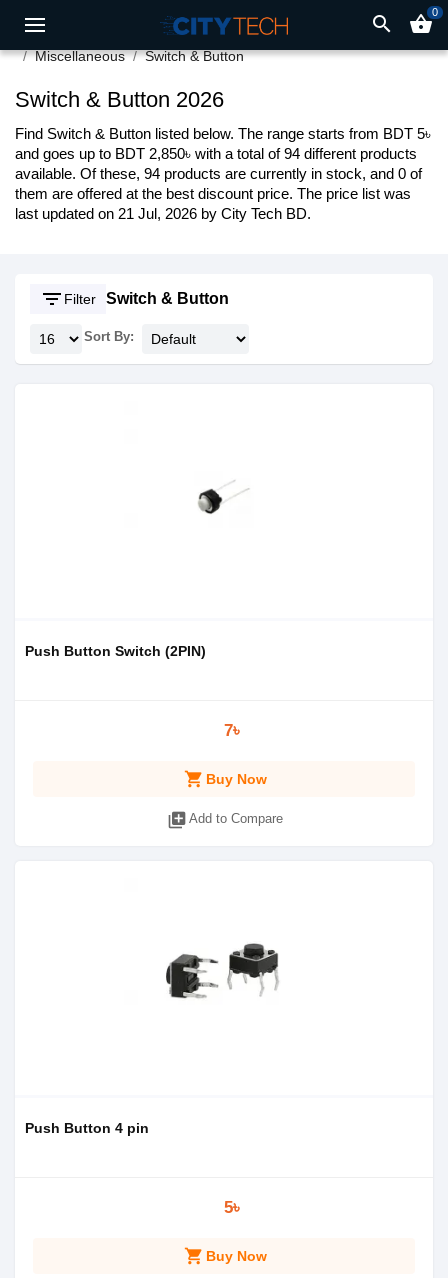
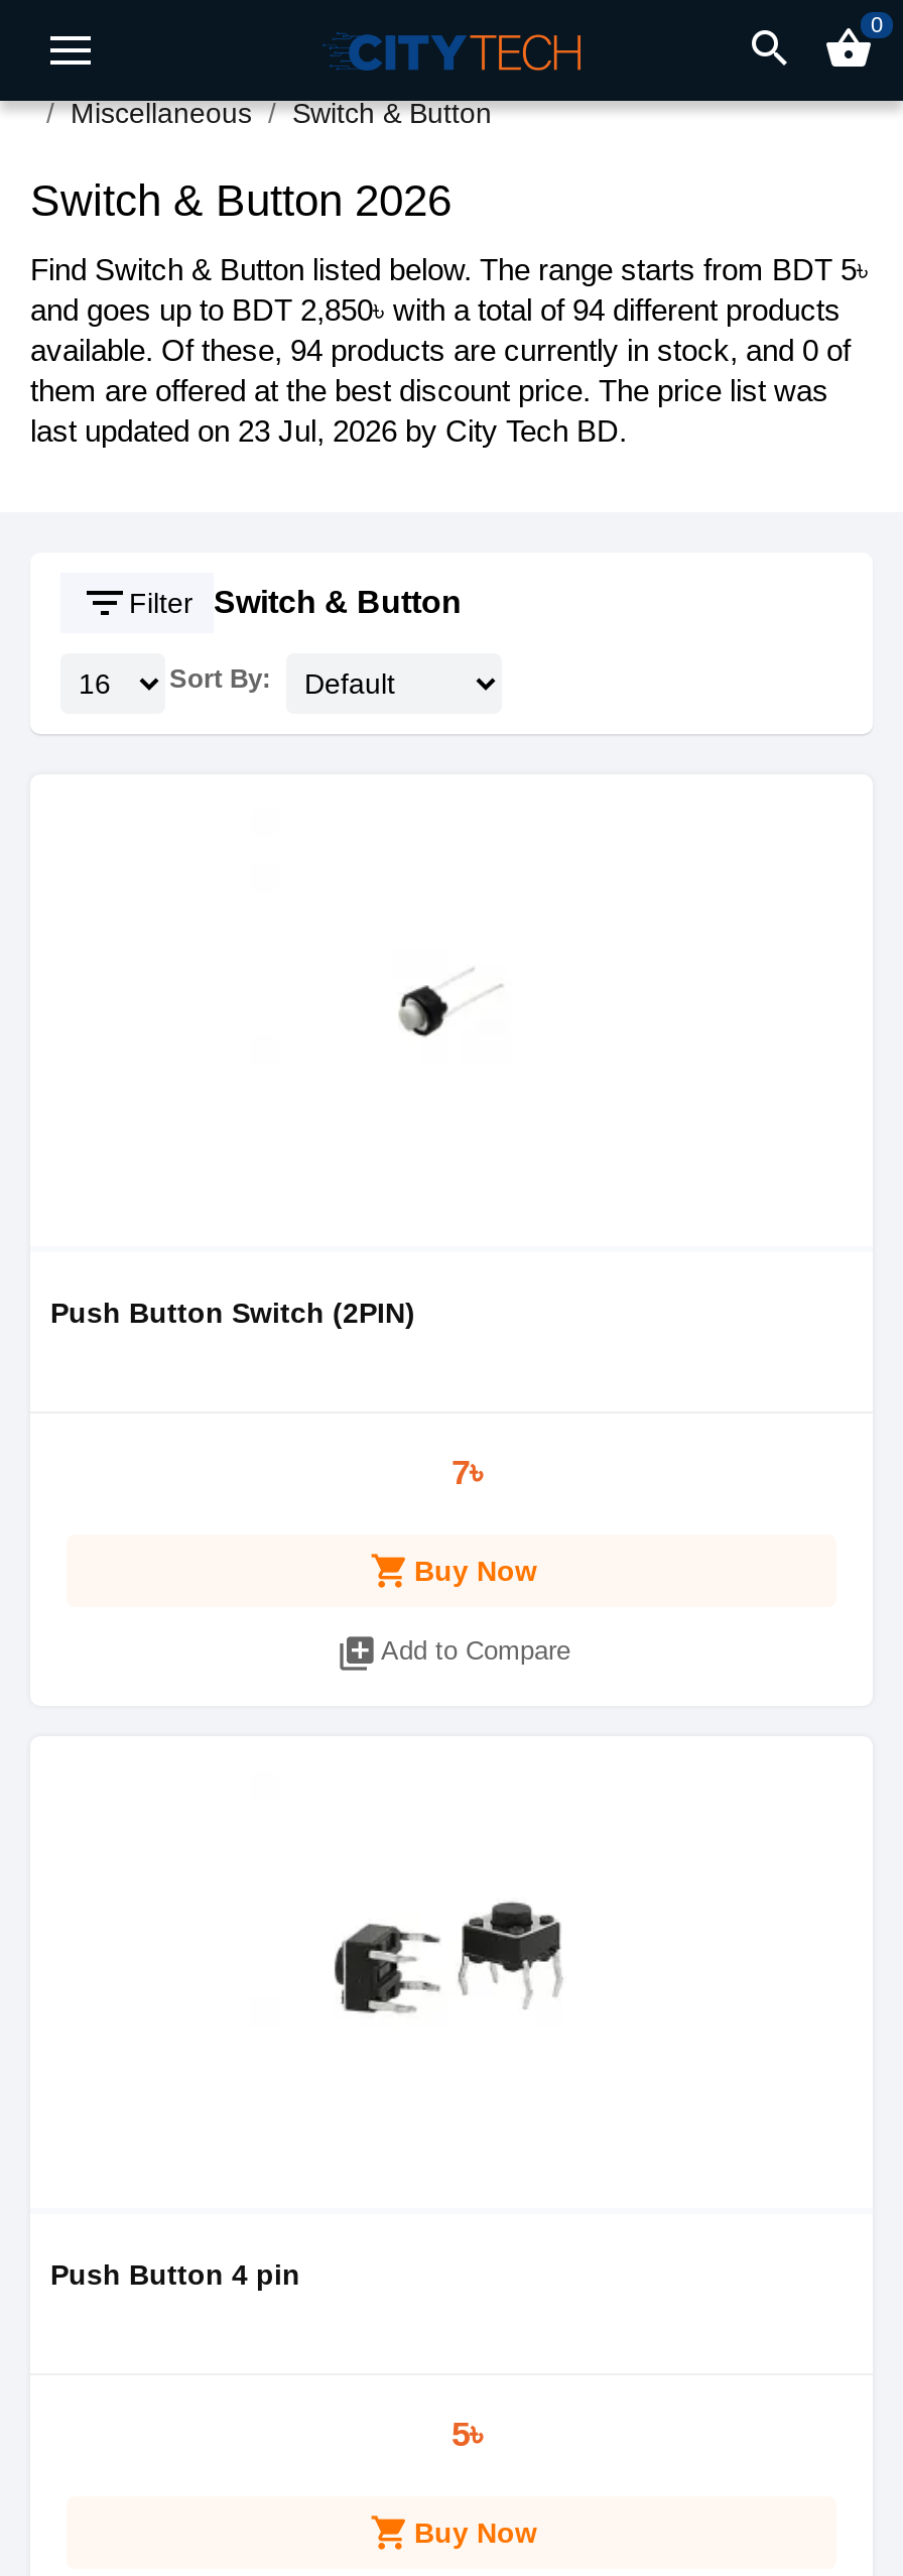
- last updated on 21 Jul, 2026 by City Tech BD.
+ last updated on 23 Jul, 2026 by City Tech BD.
